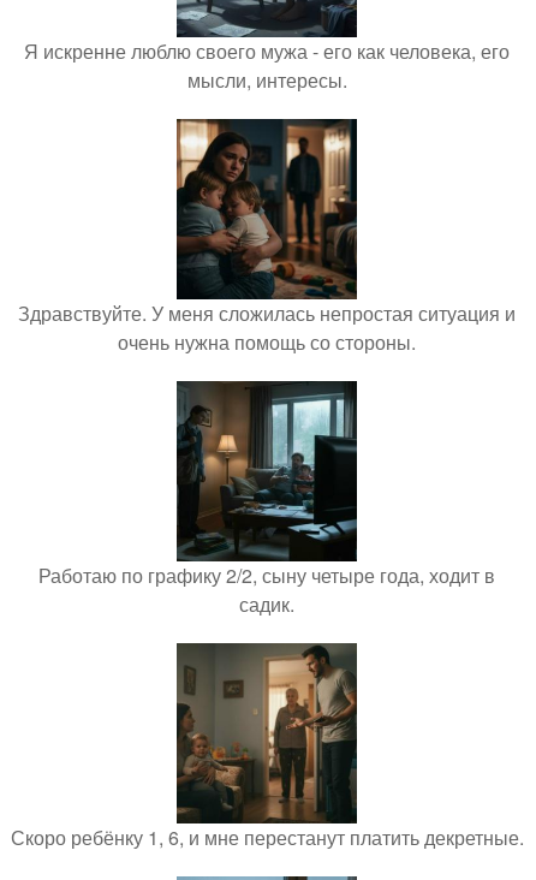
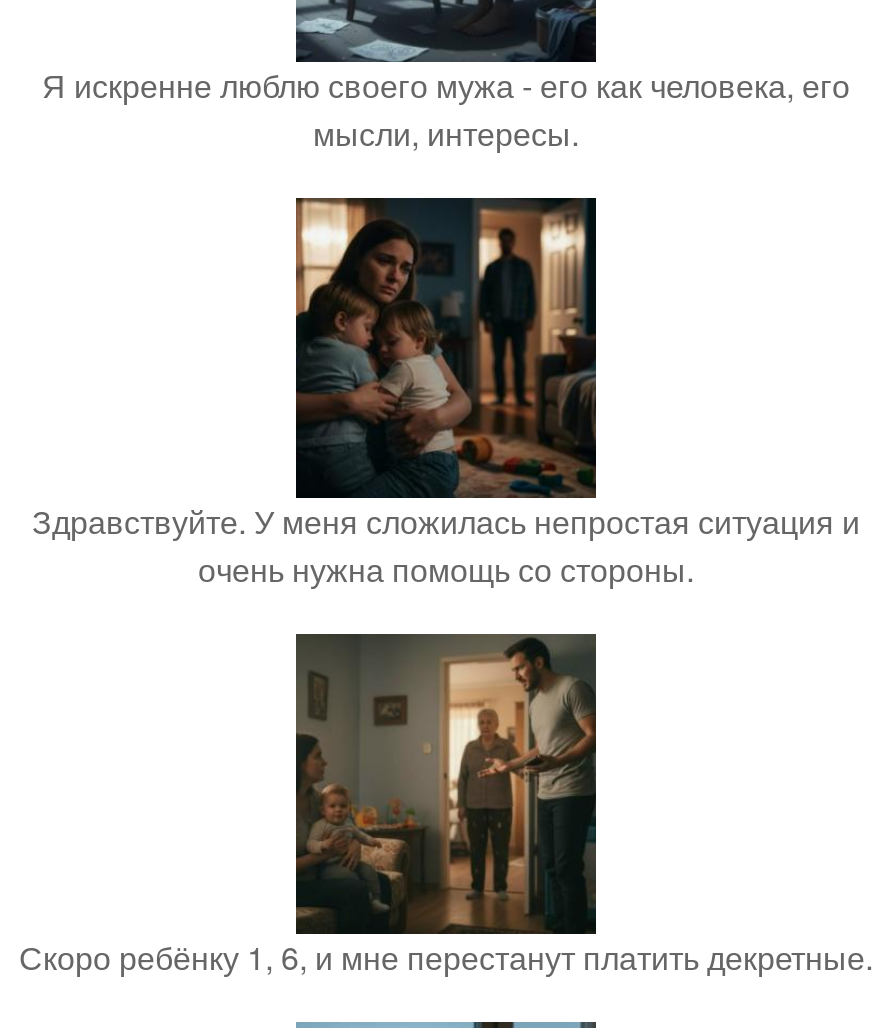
- [image]
- Работаю по графику 2/2, сыну четыре года, ходит в
- садик.
